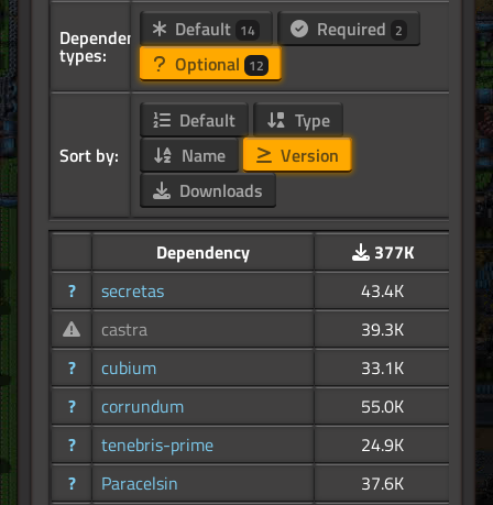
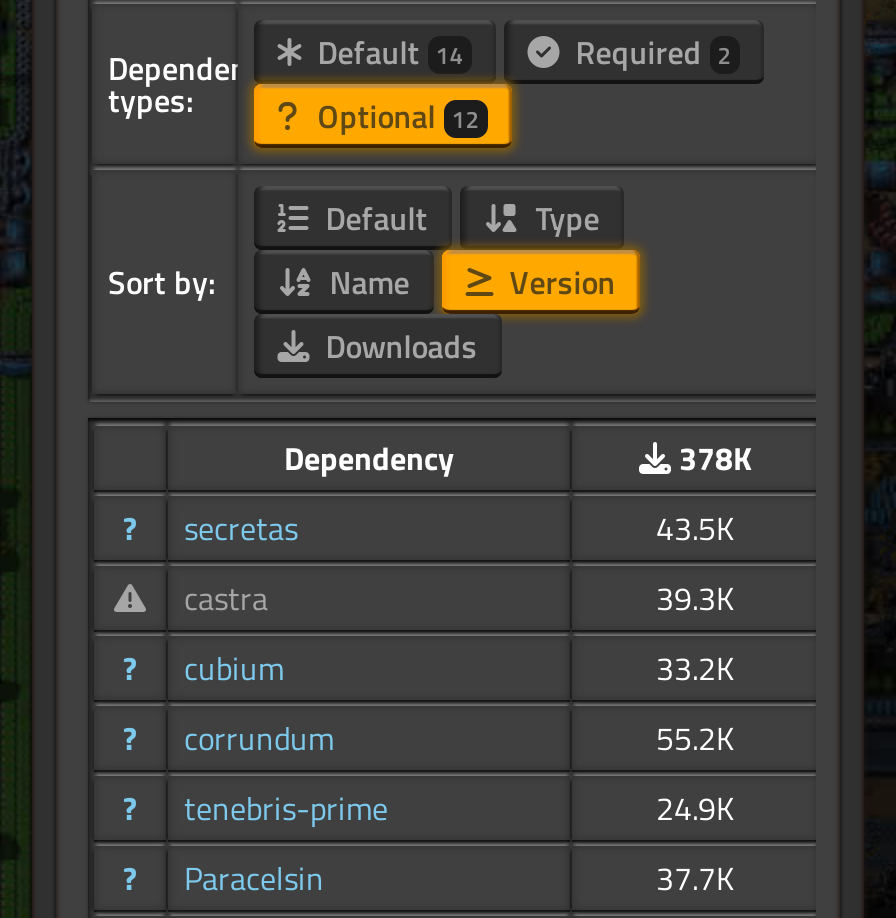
- 377K
+ 378K

- 43.4K
+ 43.5K

- 33.1K
+ 33.2K

- 55.0K
+ 55.2K

- 37.6K
+ 37.7K
